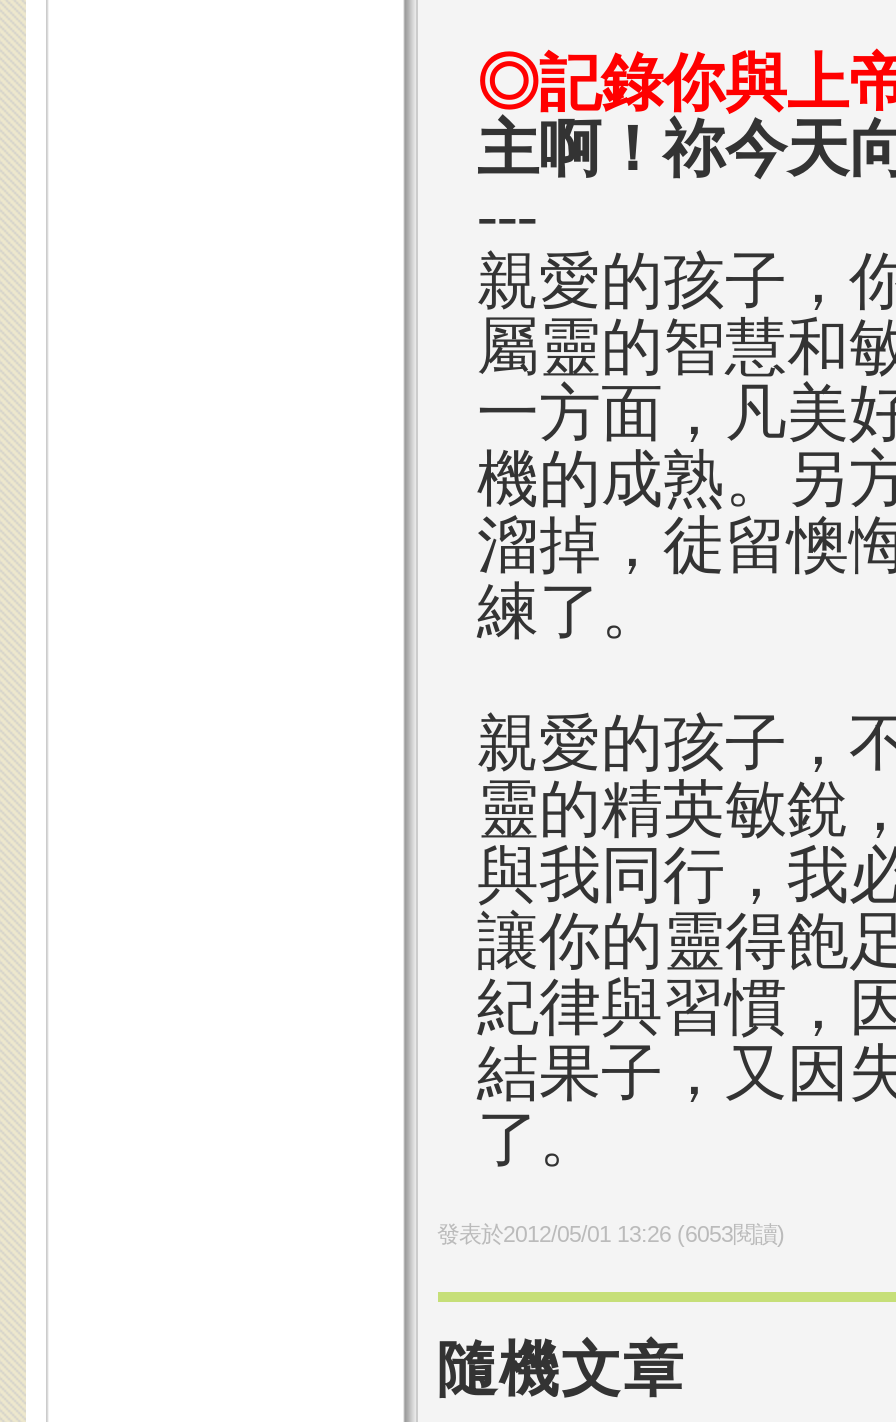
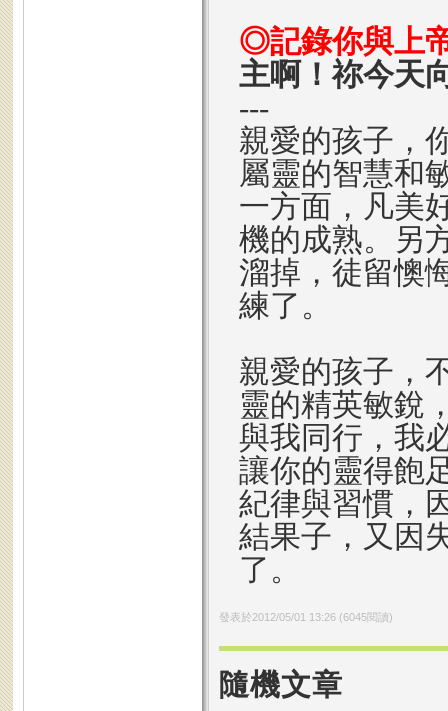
- 發表於2012/05/01 13:26 (6053閱讀)
+ 發表於2012/05/01 13:26 (6045閱讀)
